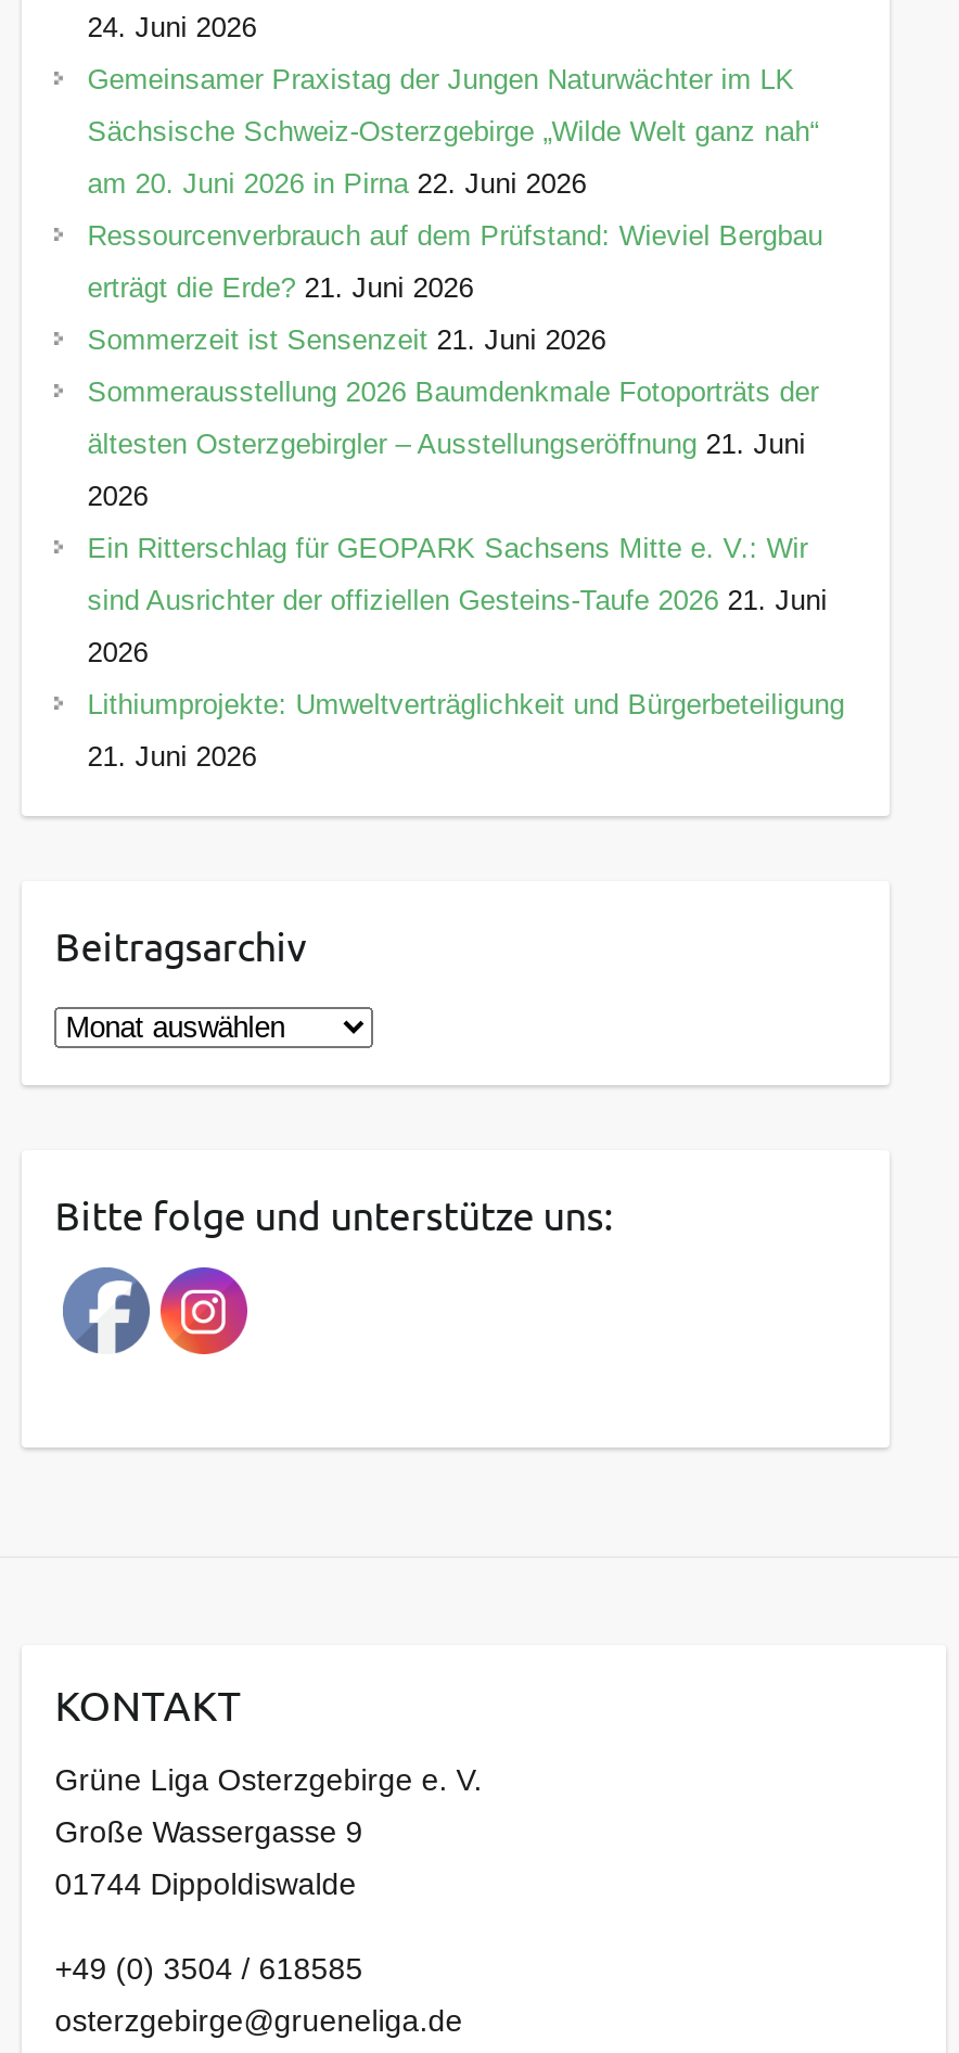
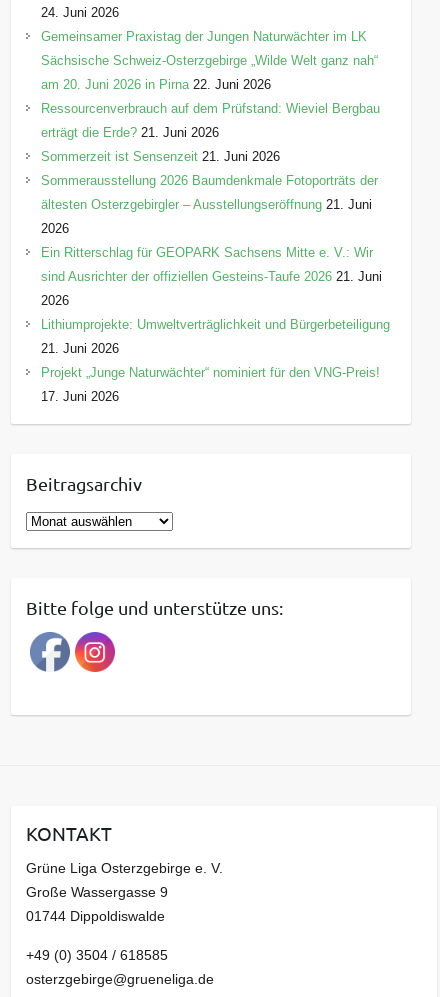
+ Projekt „Junge Naturwächter“ nominiert für den VNG-Preis!
+ 17. Juni 2026
